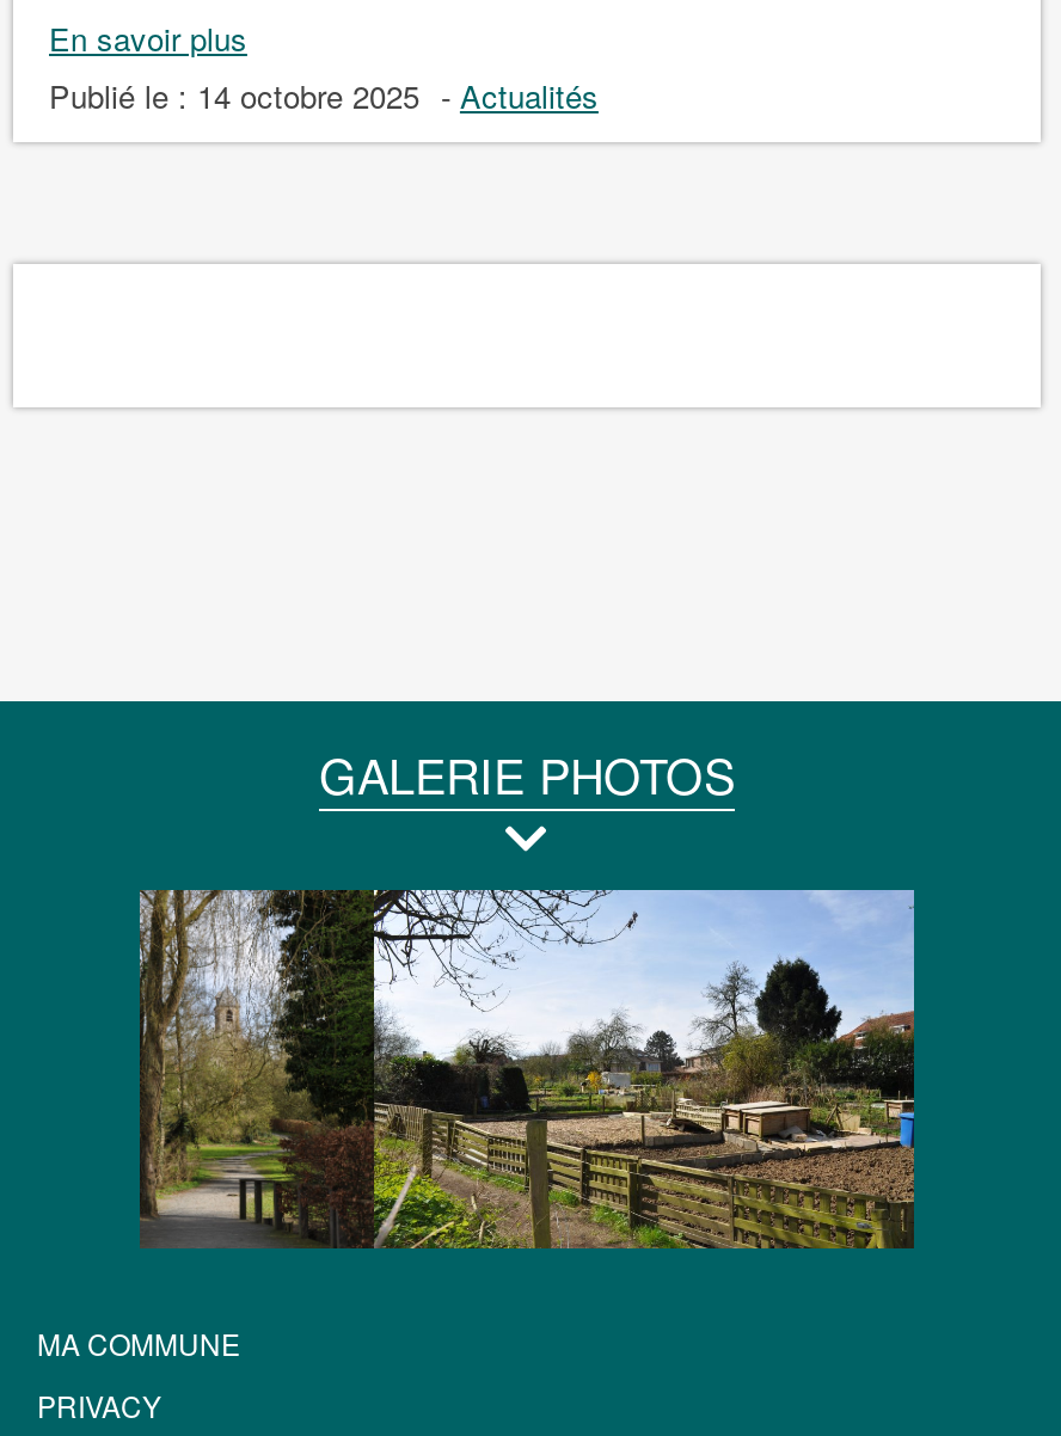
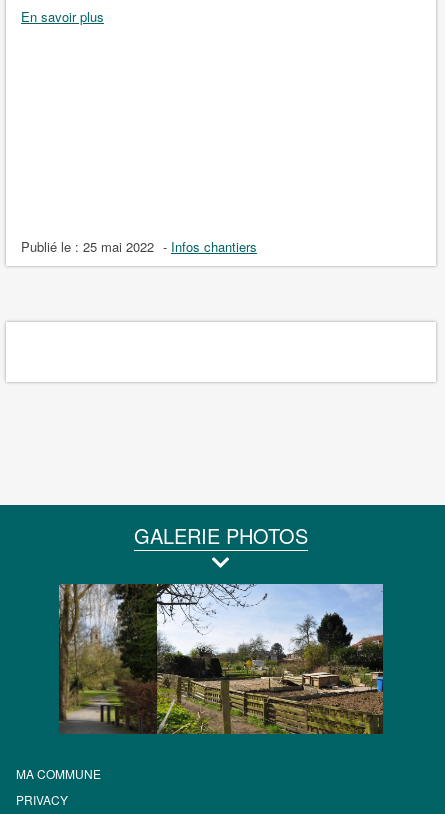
- Publié le : 14 octobre 2025 - Actualités
+ Publié le : 25 mai 2022 - Infos chantiers
